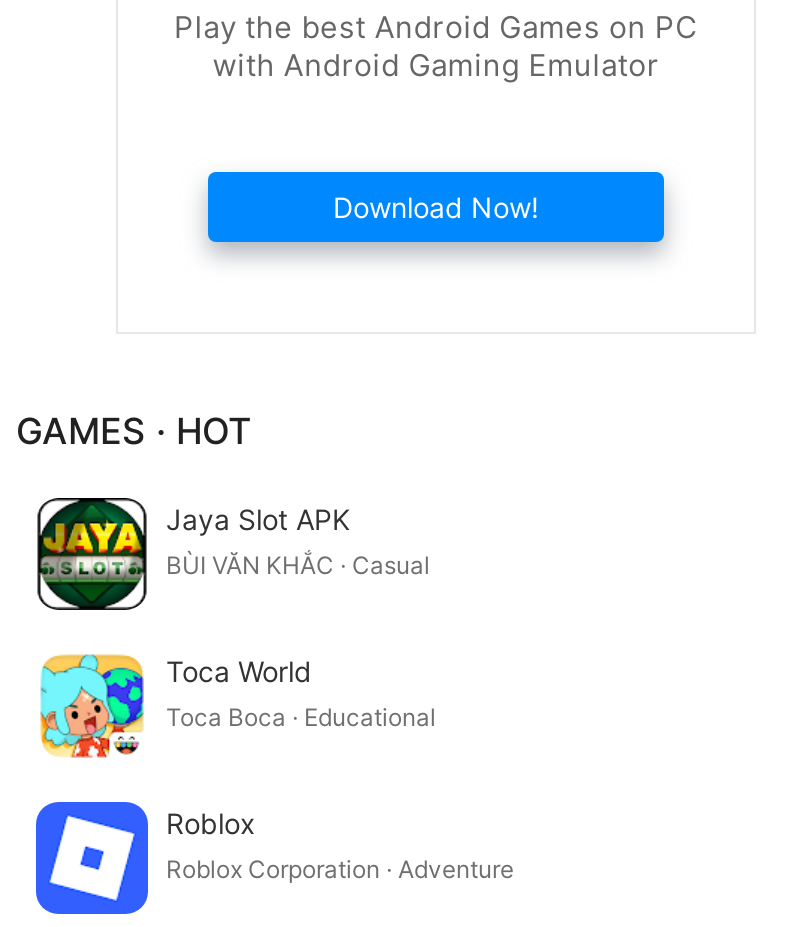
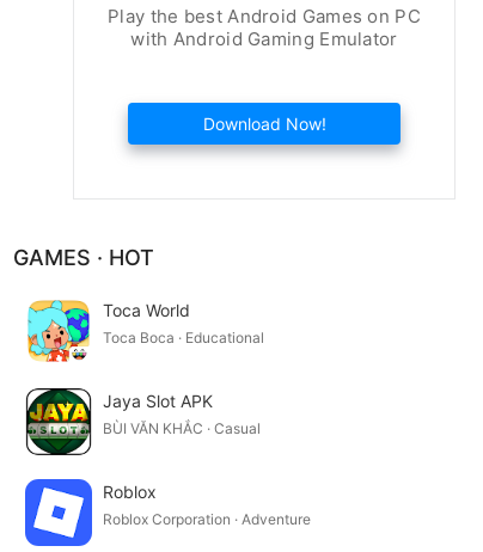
moved down: [image] | Jaya Slot APK | BÙI VĂN KHẮC · Casual

moved up: [image] | Toca World | Toca Boca · Educational
